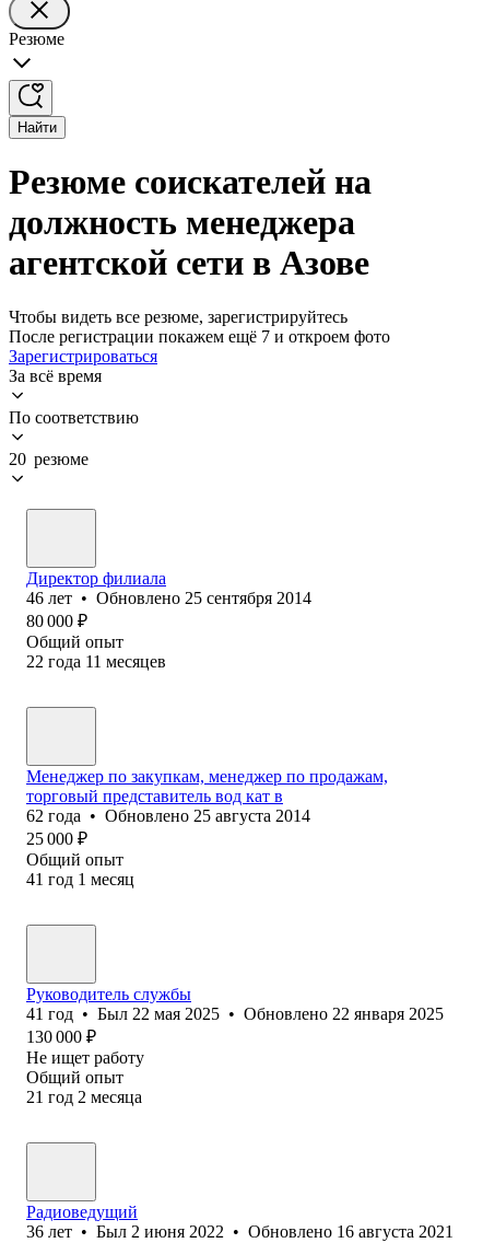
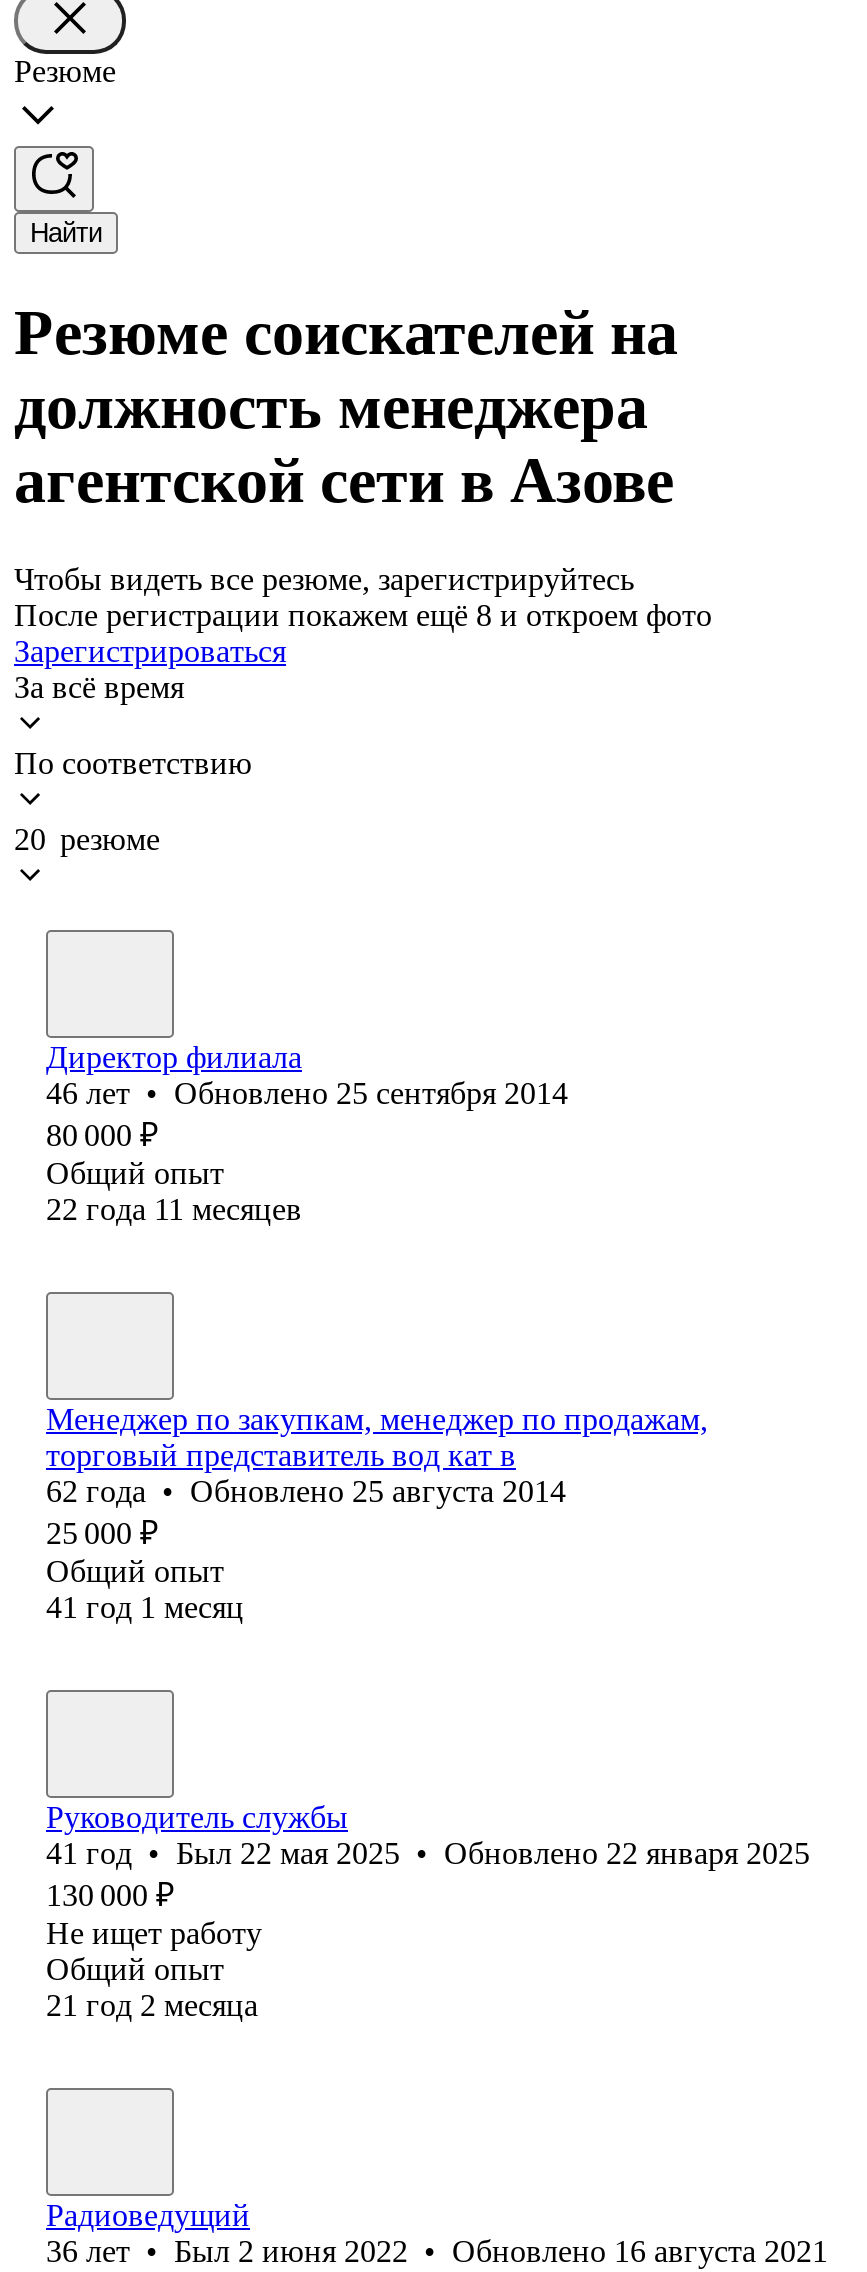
- После регистрации покажем ещё 7 и откроем фото
+ После регистрации покажем ещё 8 и откроем фото
